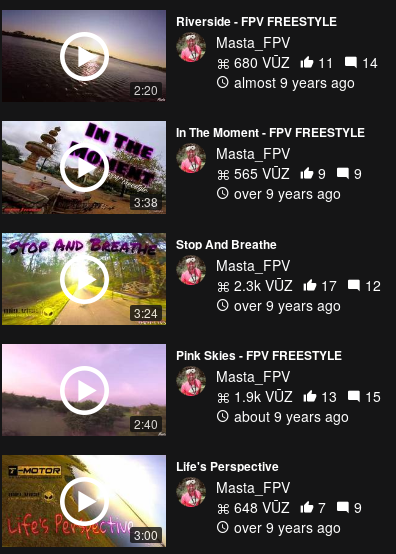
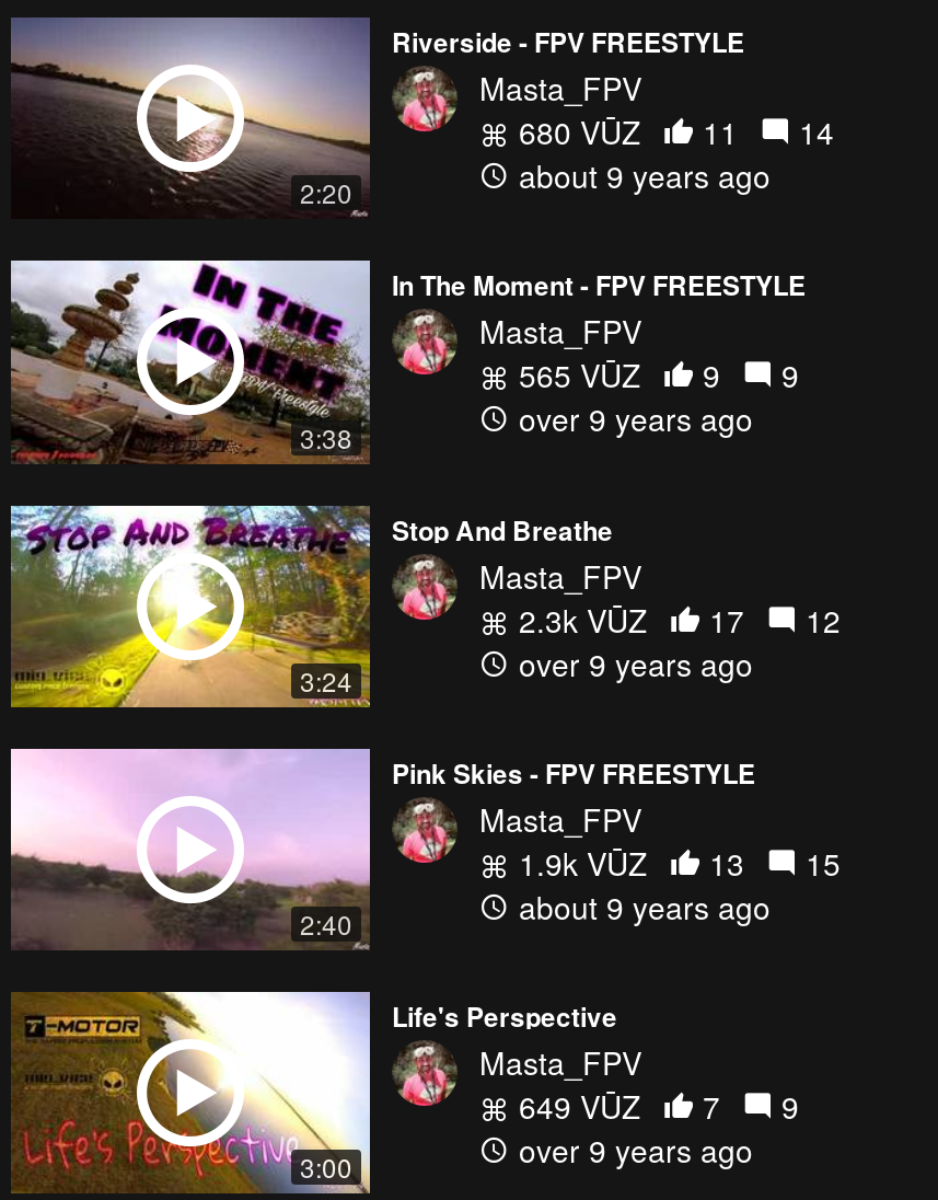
- almost 9 years ago
+ about 9 years ago

- 648 VŪZ 7 9
+ 649 VŪZ 7 9
